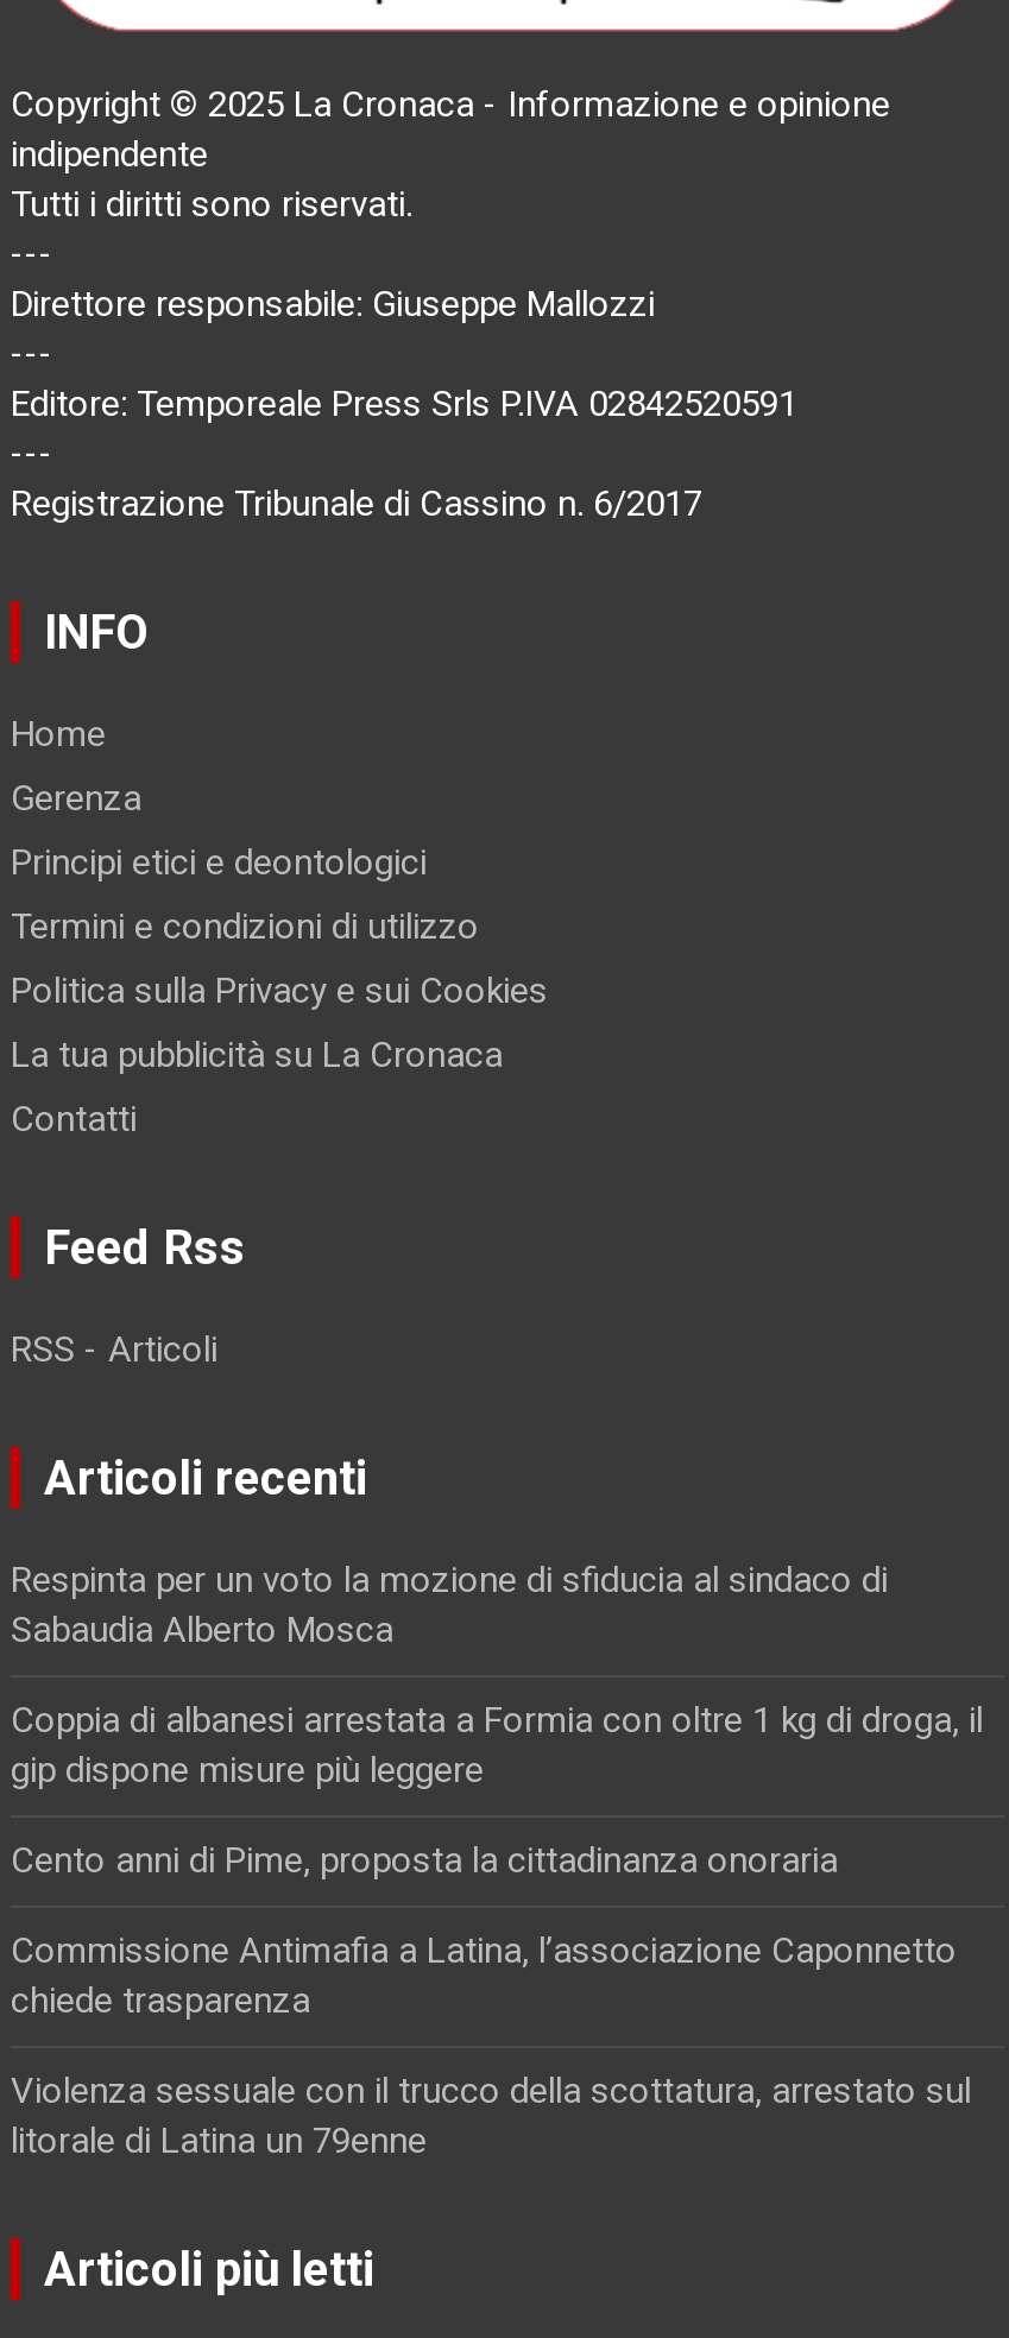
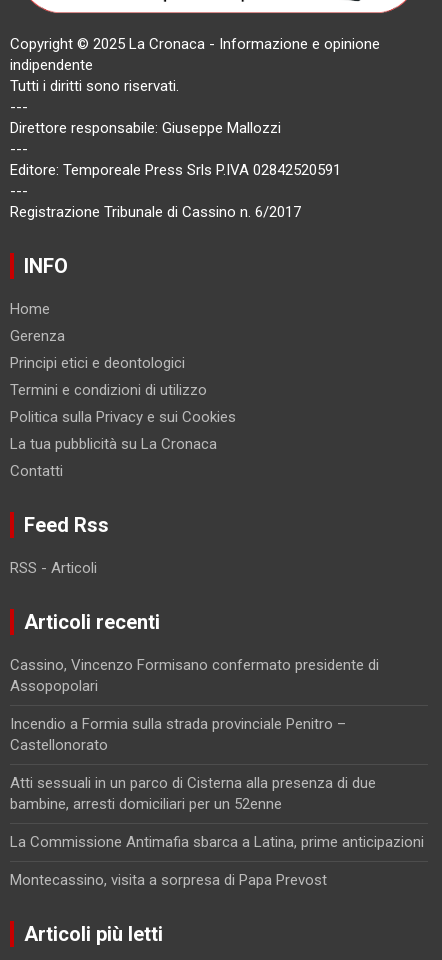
- Respinta per un voto la mozione di sfiducia al sindaco di
- Sabaudia Alberto Mosca
+ Cassino, Vincenzo Formisano confermato presidente di
+ Assopopolari

- Coppia di albanesi arrestata a Formia con oltre 1 kg di droga, il
- gip dispone misure più leggere
+ Incendio a Formia sulla strada provinciale Penitro –
+ Castellonorato

- Cento anni di Pime, proposta la cittadinanza onoraria
+ Atti sessuali in un parco di Cisterna alla presenza di due
+ bambine, arresti domiciliari per un 52enne

- Commissione Antimafia a Latina, l’associazione Caponnetto
- chiede trasparenza
+ La Commissione Antimafia sbarca a Latina, prime anticipazioni

- Violenza sessuale con il trucco della scottatura, arrestato sul
- litorale di Latina un 79enne
+ Montecassino, visita a sorpresa di Papa Prevost
